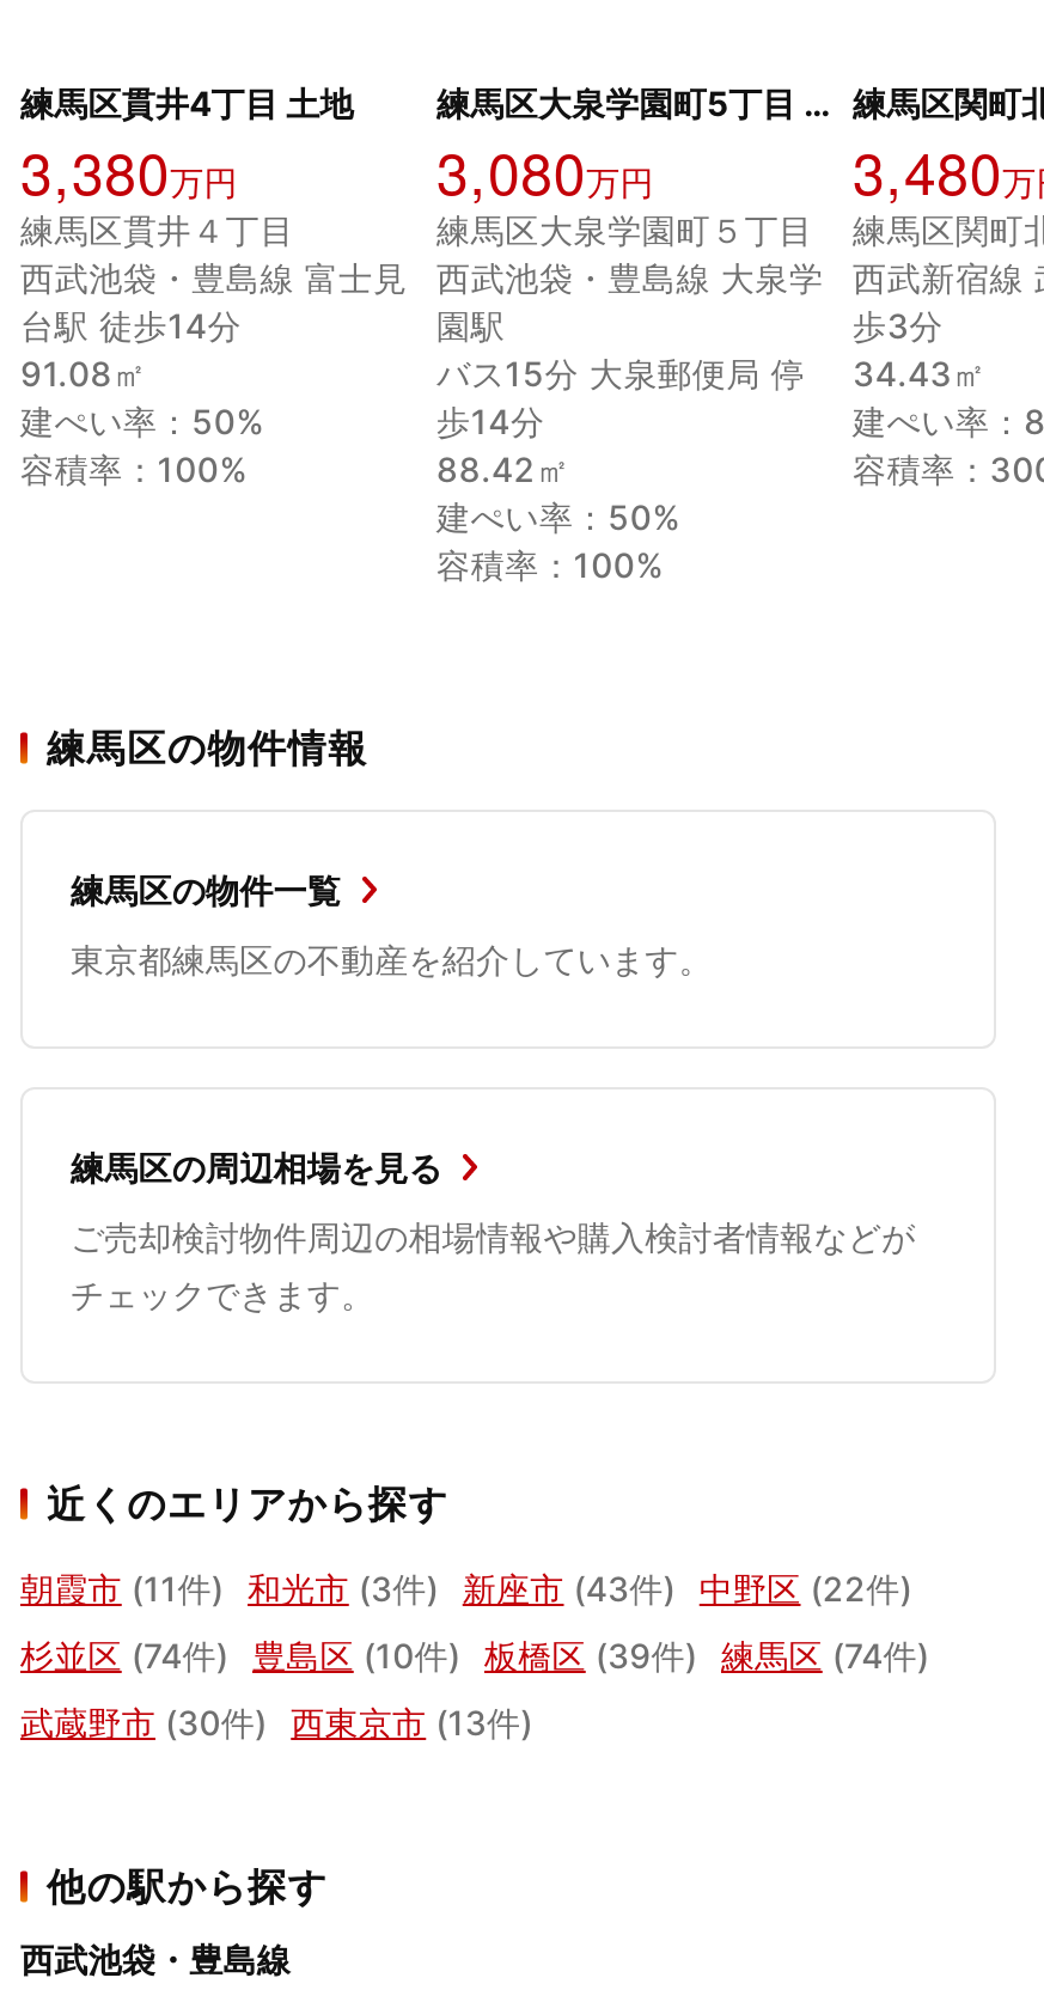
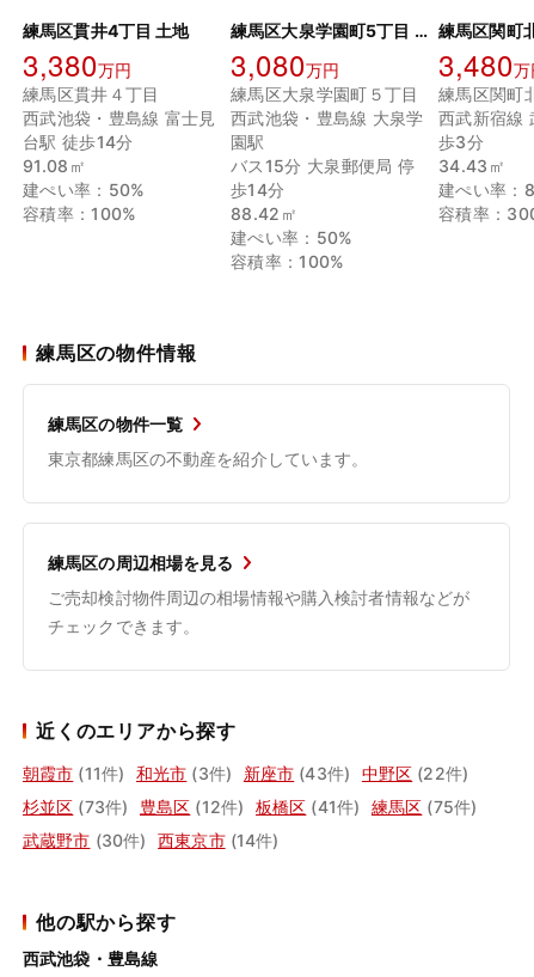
- 杉並区 (74件) 豊島区 (10件) 板橋区 (39件) 練馬区 (74件)
+ 杉並区 (73件) 豊島区 (12件) 板橋区 (41件) 練馬区 (75件)

- 武蔵野市 (30件) 西東京市 (13件)
+ 武蔵野市 (30件) 西東京市 (14件)
